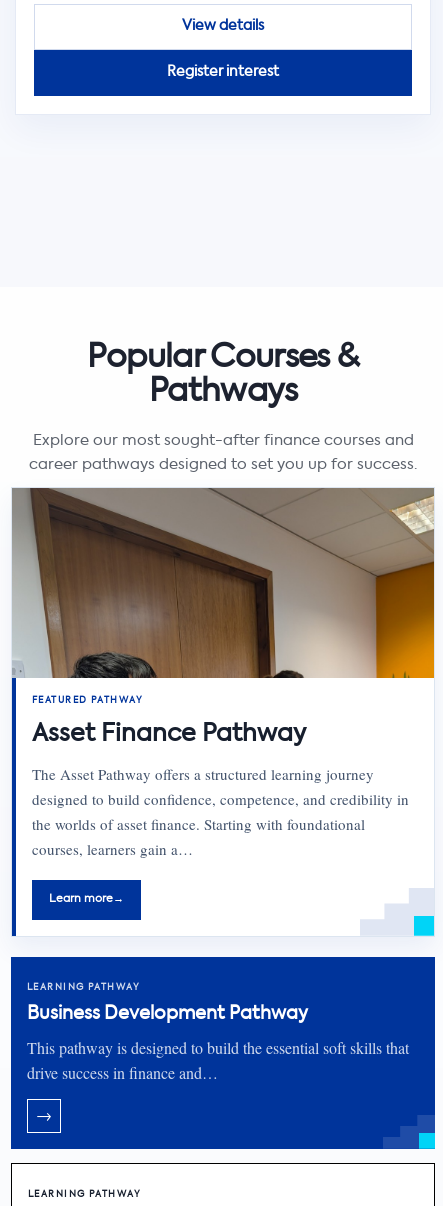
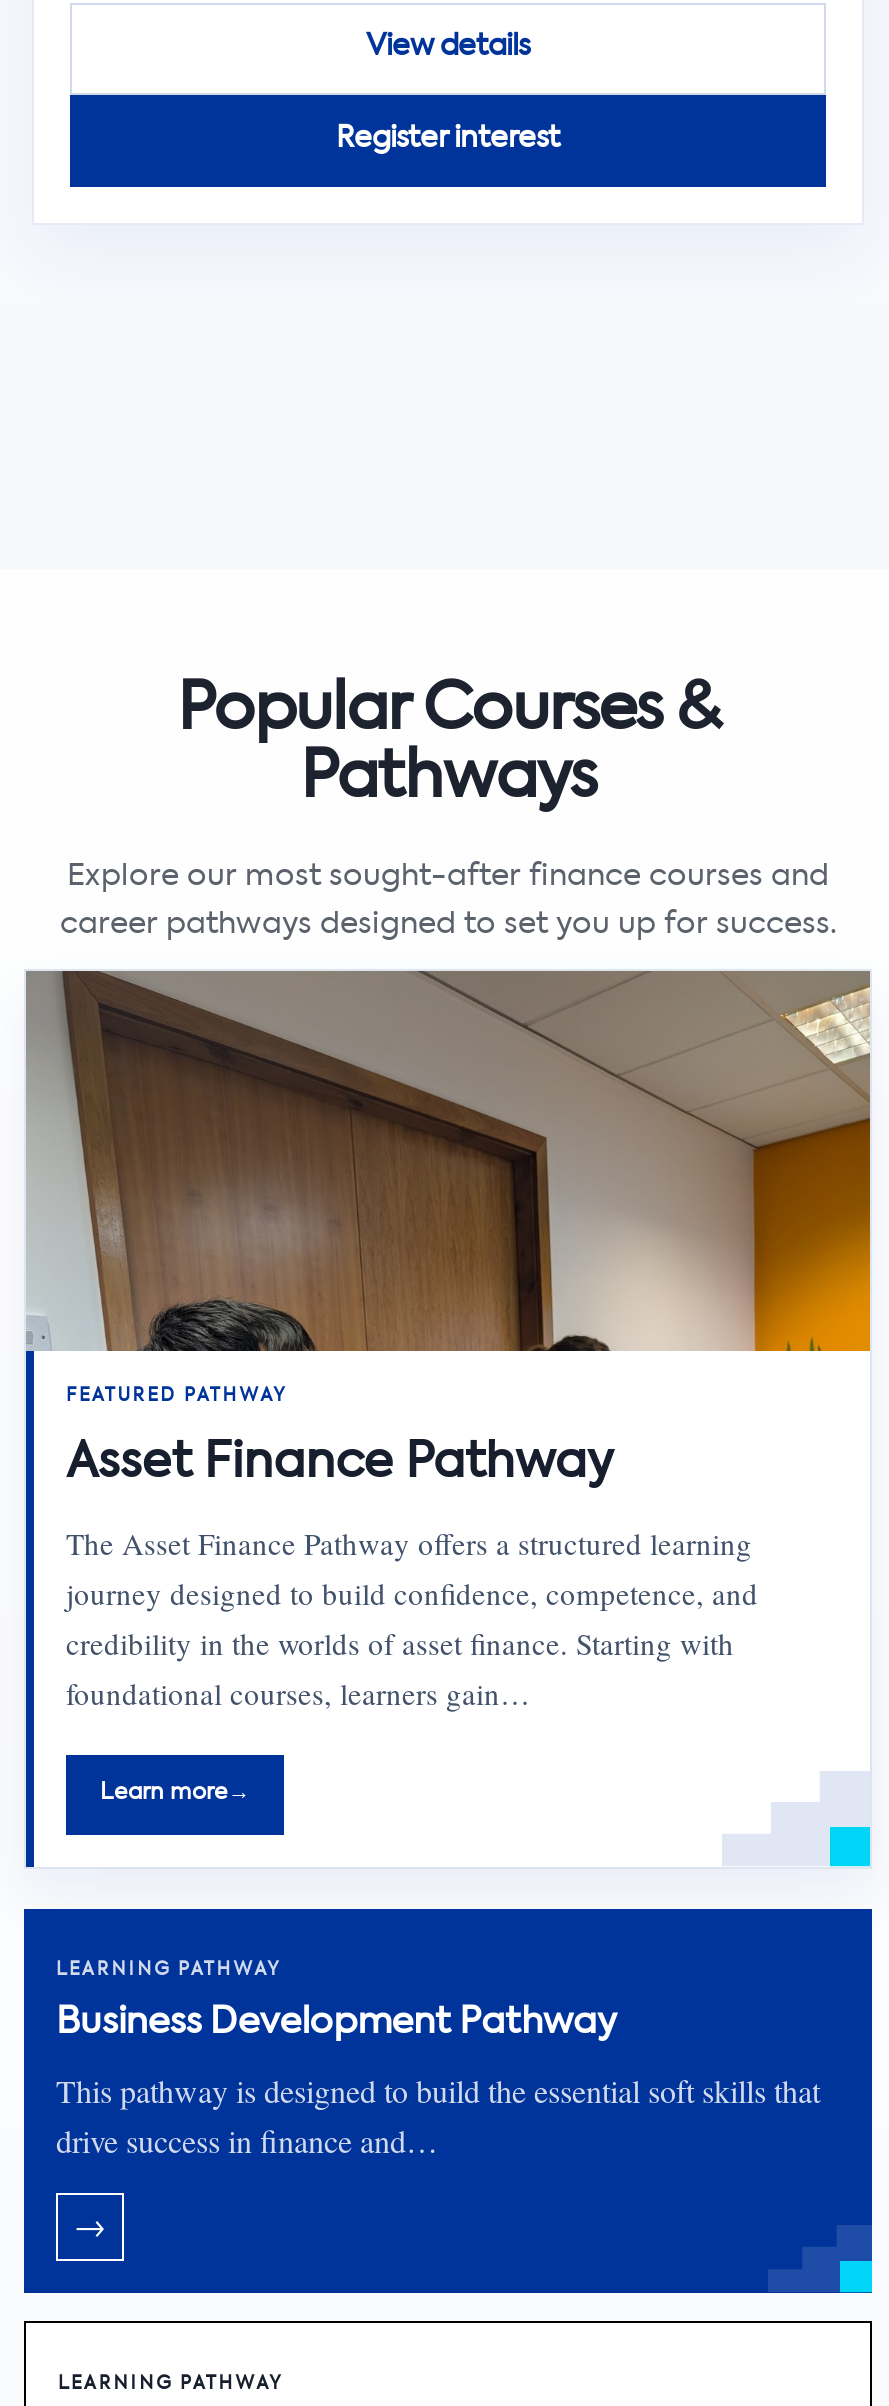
- The Asset Pathway offers a structured learning journey
- designed to build confidence, competence, and credibility in
- the worlds of asset finance. Starting with foundational
- courses, learners gain a…
+ The Asset Finance Pathway offers a structured learning
+ journey designed to build confidence, competence, and
+ credibility in the worlds of asset finance. Starting with
+ foundational courses, learners gain…
